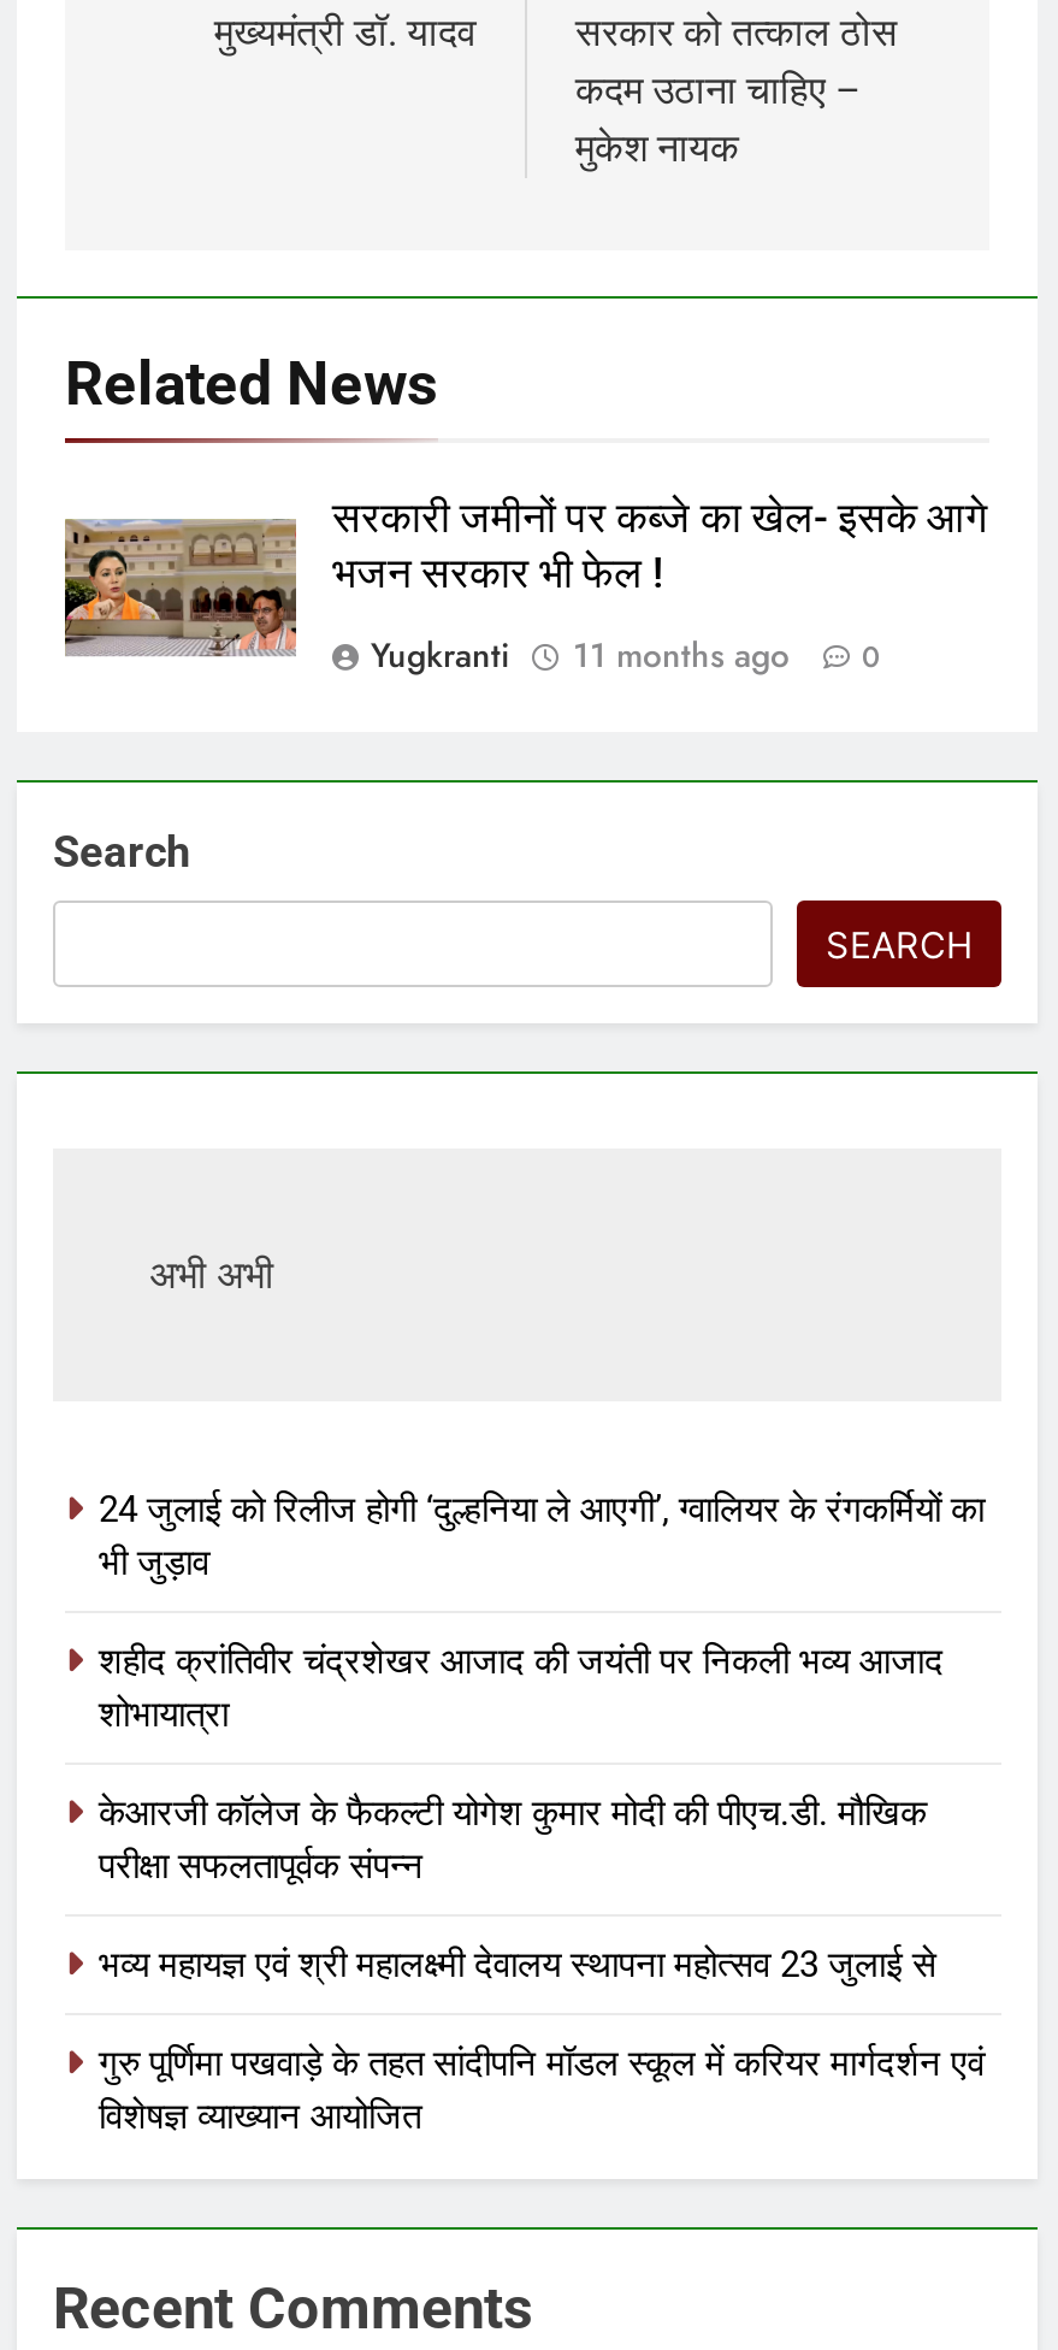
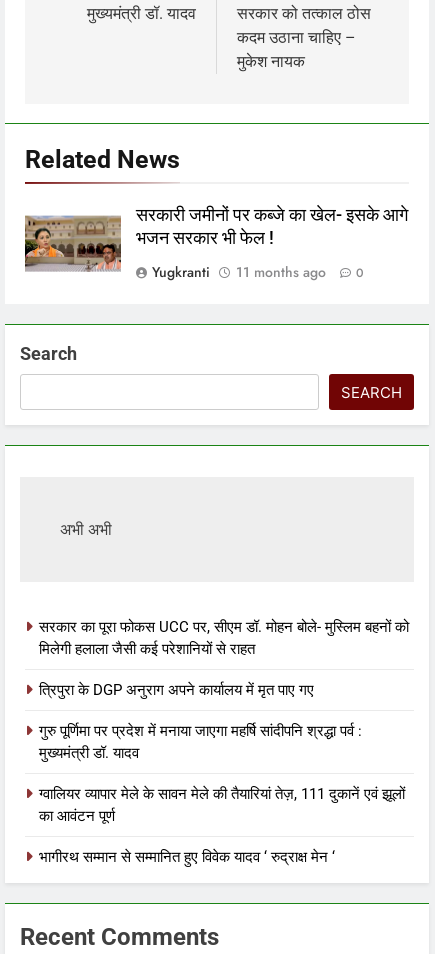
- 24 जुलाई को रिलीज होगी ‘दुल्हनिया ले आएगी’, ग्वालियर के रंगकर्मियों का
- भी जुड़ाव
+ सरकार का पूरा फोकस UCC पर, सीएम डॉ. मोहन बोले- मुस्लिम बहनों को
+ मिलेगी हलाला जैसी कई परेशानियों से राहत

- शहीद क्रांतिवीर चंद्रशेखर आजाद की जयंती पर निकली भव्य आजाद
- शोभायात्रा
+ त्रिपुरा के DGP अनुराग अपने कार्यालय में मृत पाए गए

- केआरजी कॉलेज के फैकल्टी योगेश कुमार मोदी की पीएच.डी. मौखिक
- परीक्षा सफलतापूर्वक संपन्न
+ गुरु पूर्णिमा पर प्रदेश में मनाया जाएगा महर्षि सांदीपनि श्रद्धा पर्व :
+ मुख्यमंत्री डॉ. यादव

- भव्य महायज्ञ एवं श्री महालक्ष्मी देवालय स्थापना महोत्सव 23 जुलाई से
+ ग्वालियर व्यापार मेले के सावन मेले की तैयारियां तेज़, 111 दुकानें एवं झूलों
+ का आवंटन पूर्ण

- गुरु पूर्णिमा पखवाड़े के तहत सांदीपनि मॉडल स्कूल में करियर मार्गदर्शन एवं
- विशेषज्ञ व्याख्यान आयोजित
+ भागीरथ सम्मान से सम्मानित हुए विवेक यादव ‘ रुद्राक्ष मेन ‘
